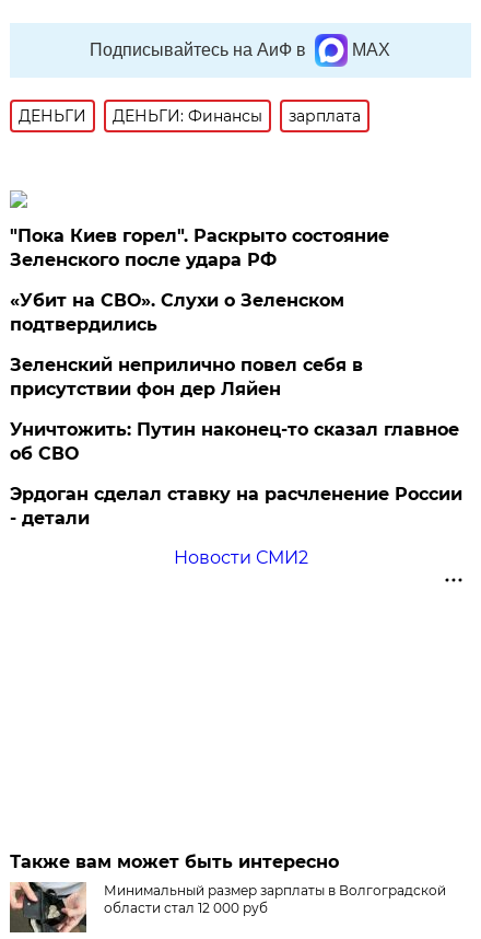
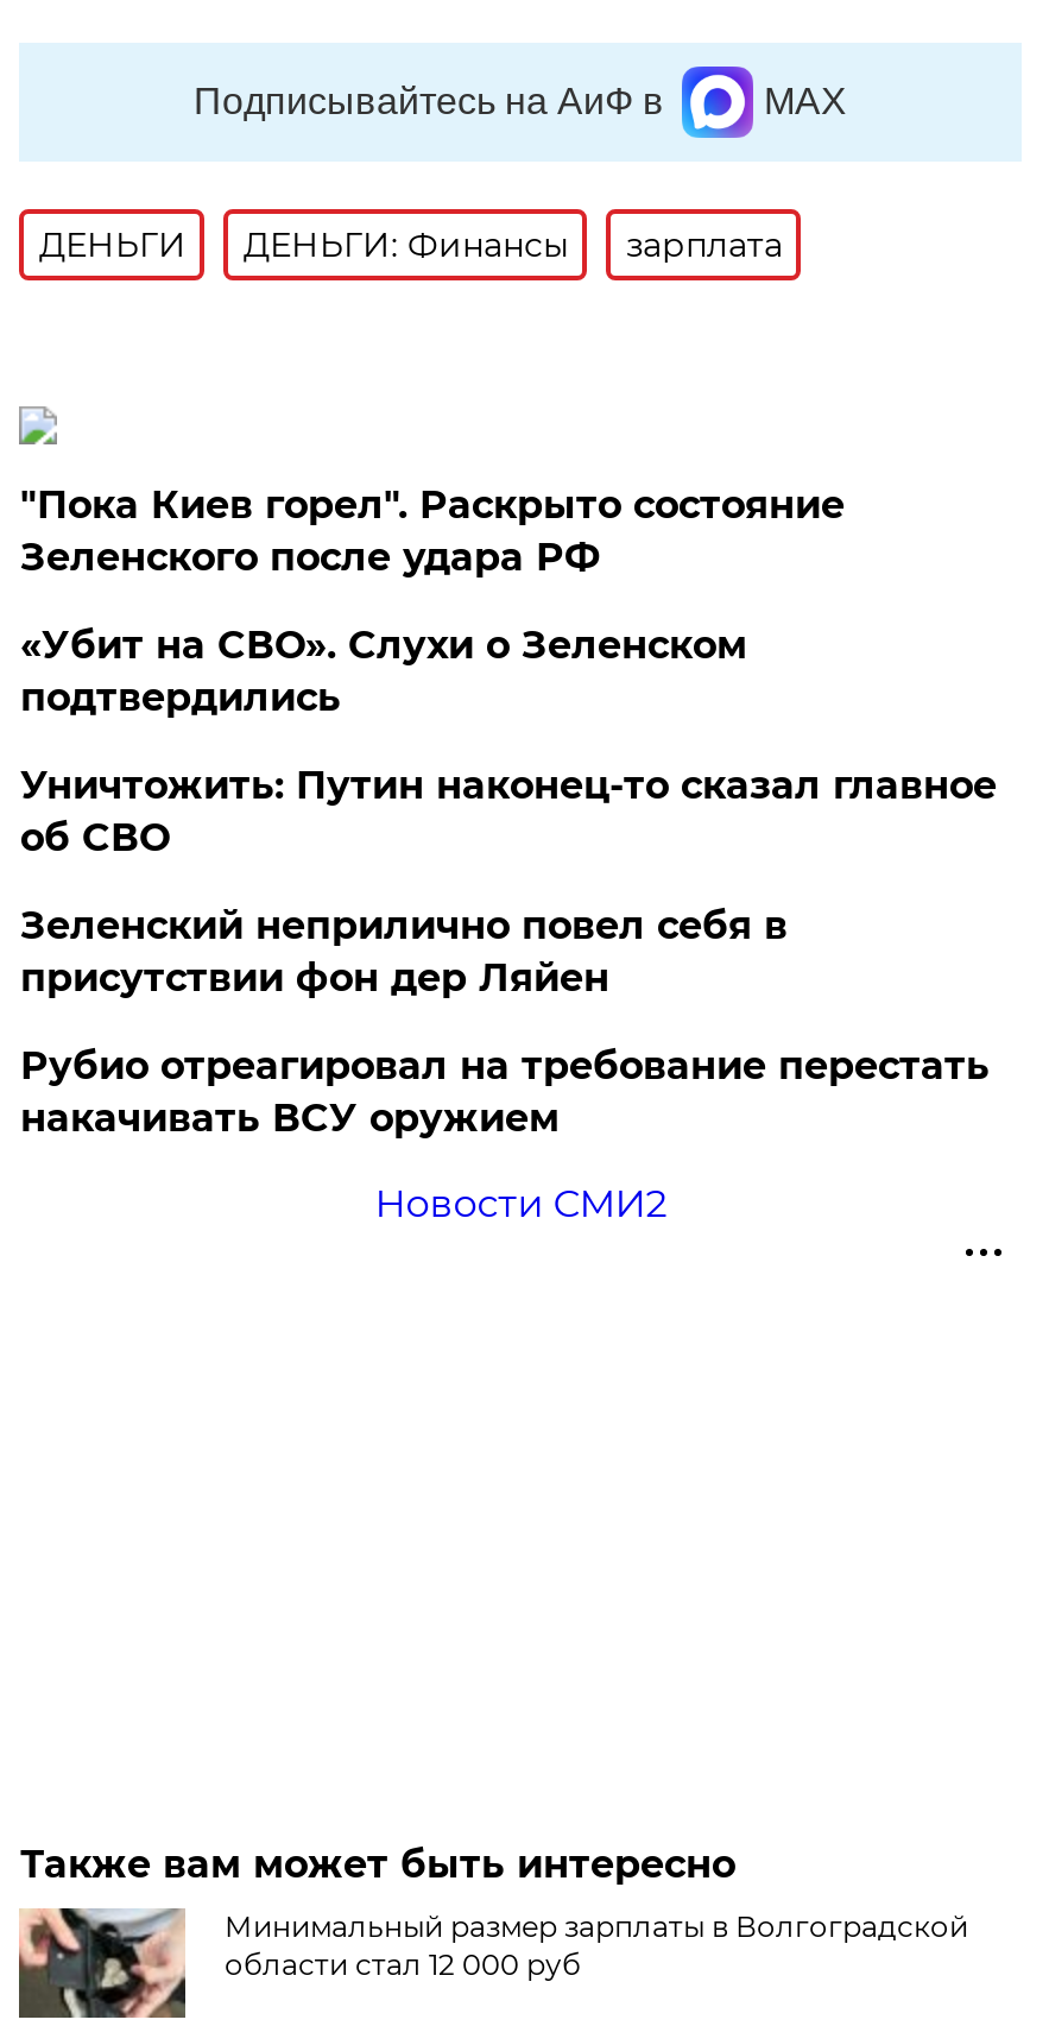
moved down: Зеленский неприлично повел cебя в | присутствии фон дер Ляйен

moved up: Уничтожить: Путин наконец-то сказал главное | об СВО

- Эрдоган сделал ставку на расчленение России
- - детали
+ Рубио отреагировал на требование перестать
+ накачивать ВСУ оружием
